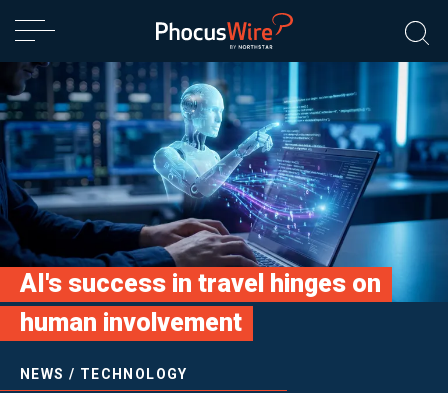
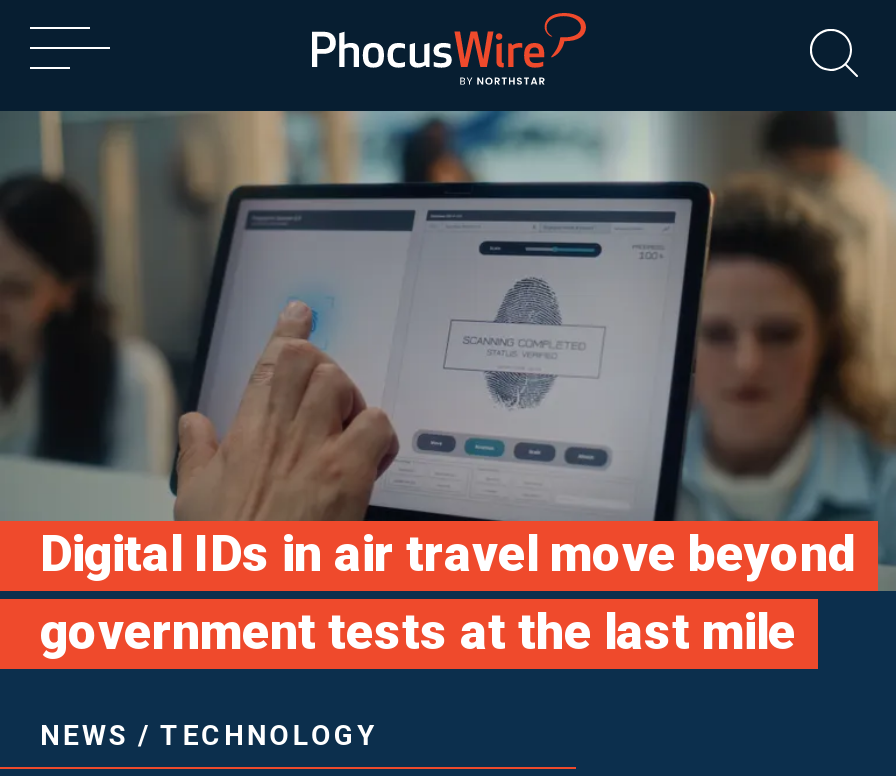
- [image]
- AI's success in travel hinges on
- human involvement
+ [image]
+ Digital IDs in air travel move beyond
+ government tests at the last mile
